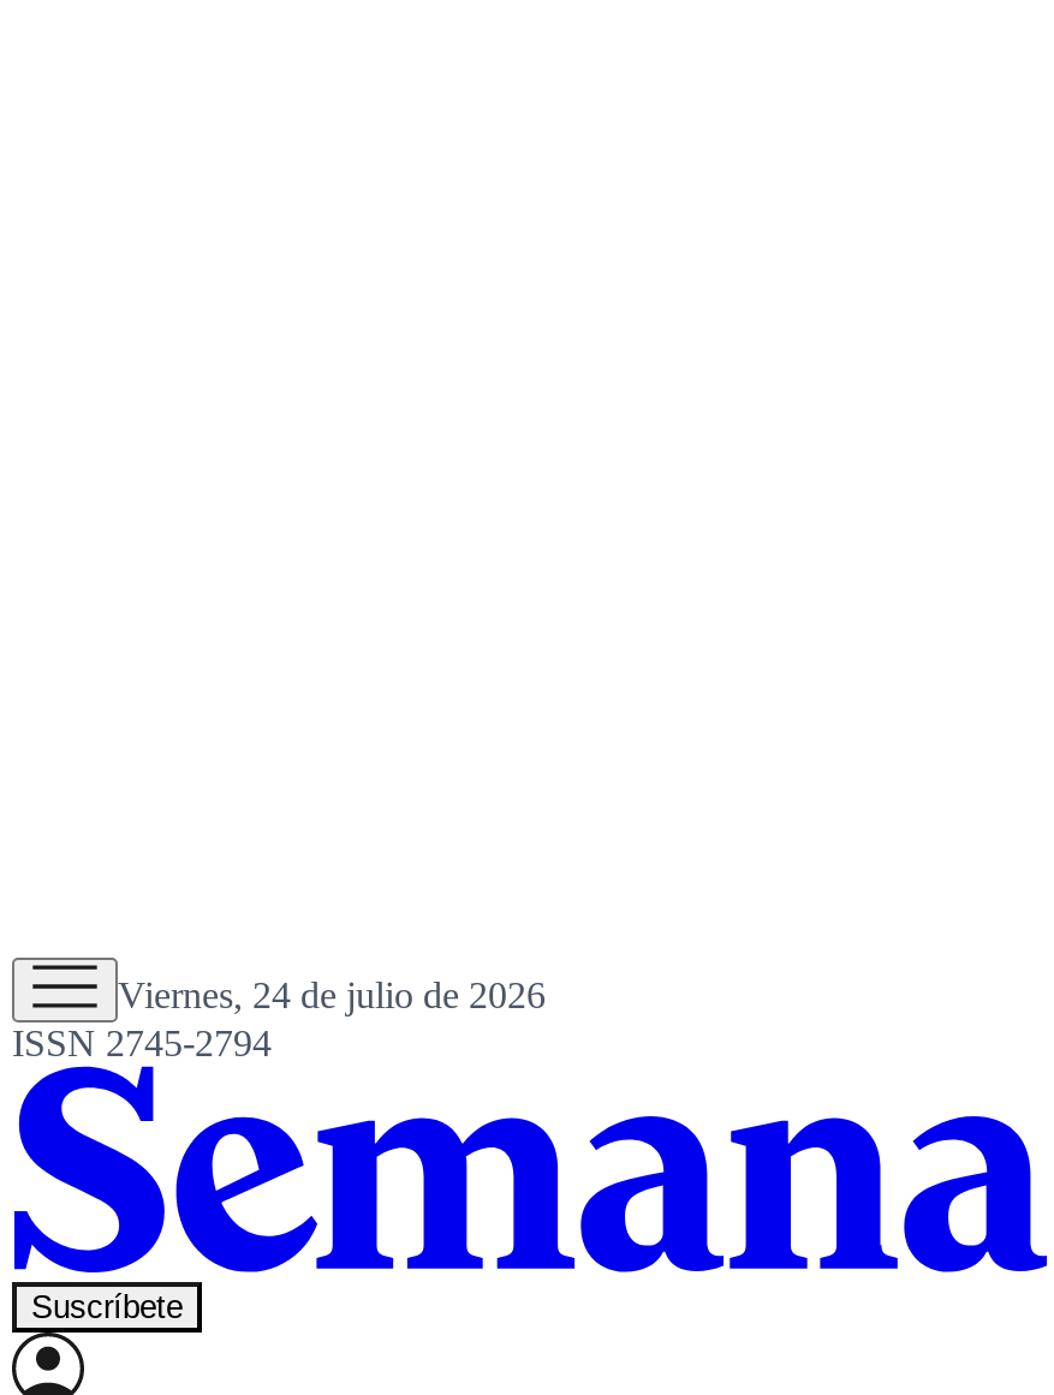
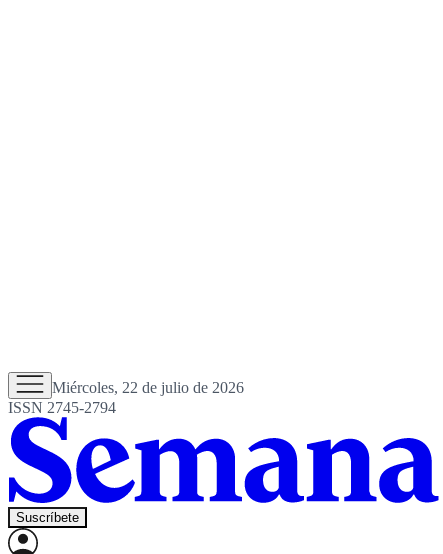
- Viernes, 24 de julio de 2026
+ Miércoles, 22 de julio de 2026
